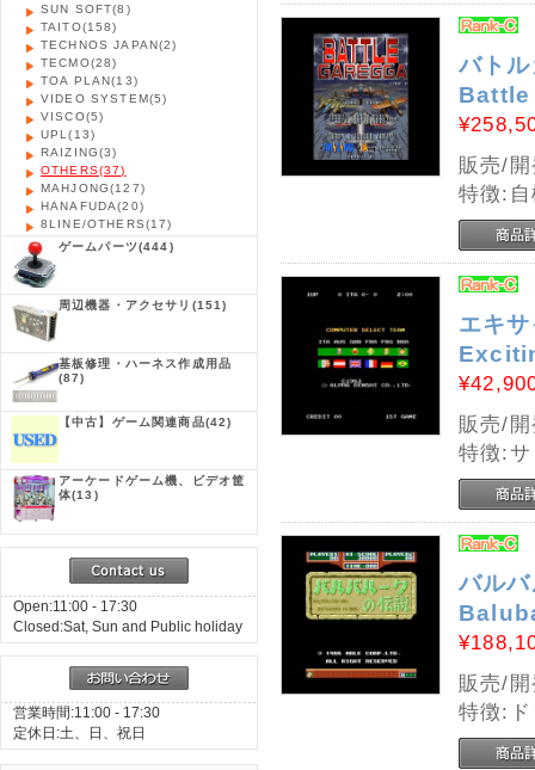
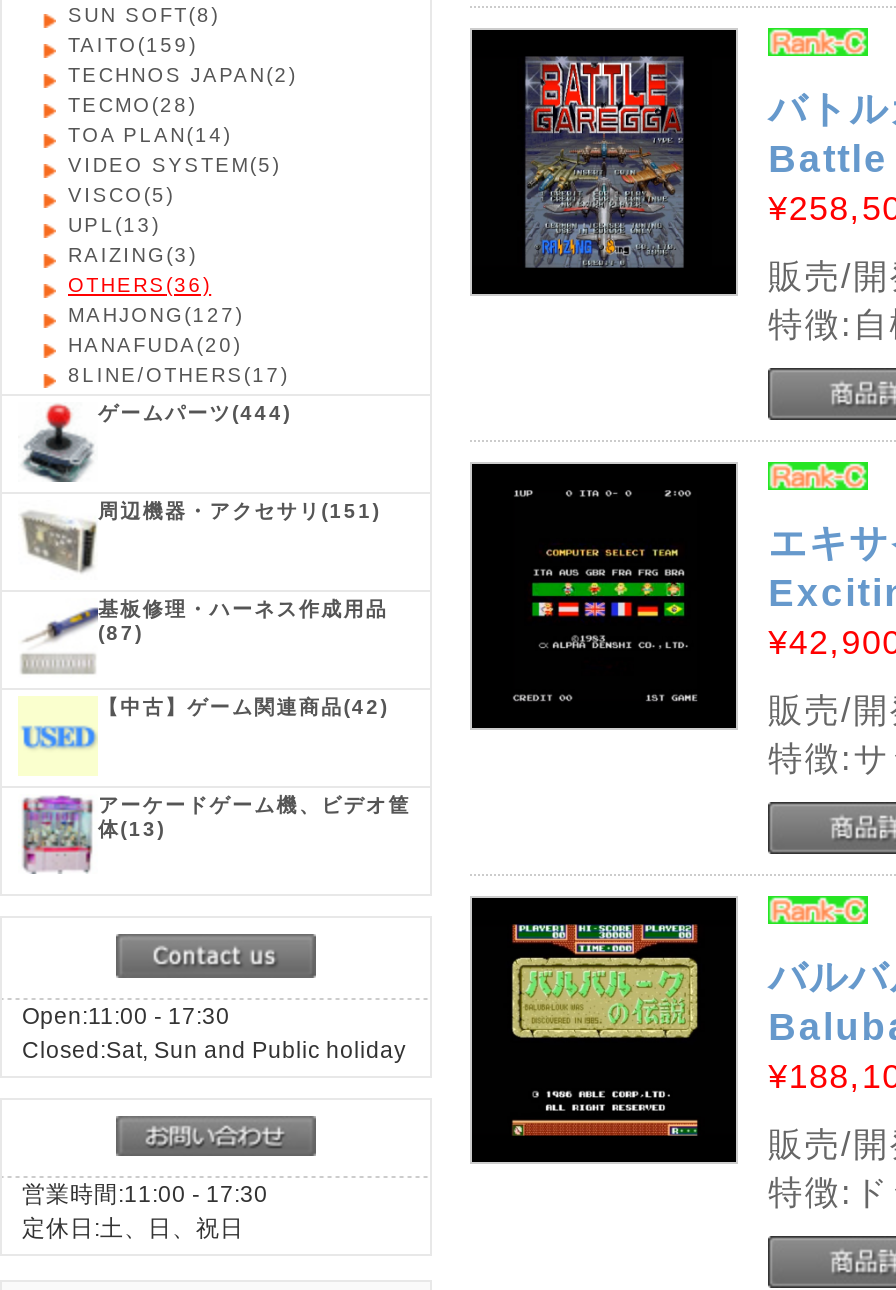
- TAITO (158)
+ TAITO (159)

- TOA PLAN (13)
+ TOA PLAN (14)

- OTHERS (37)
+ OTHERS (36)
